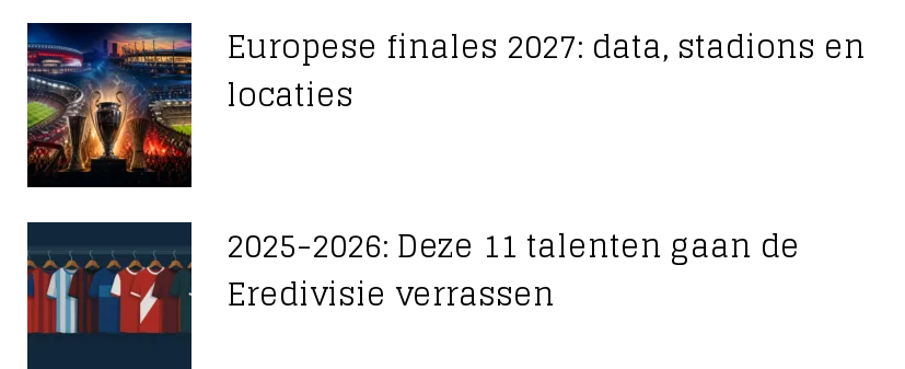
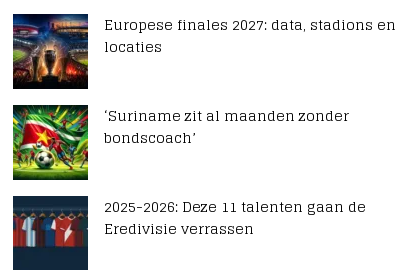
+ [image]
+ ‘Suriname zit al maanden zonder
+ bondscoach’
